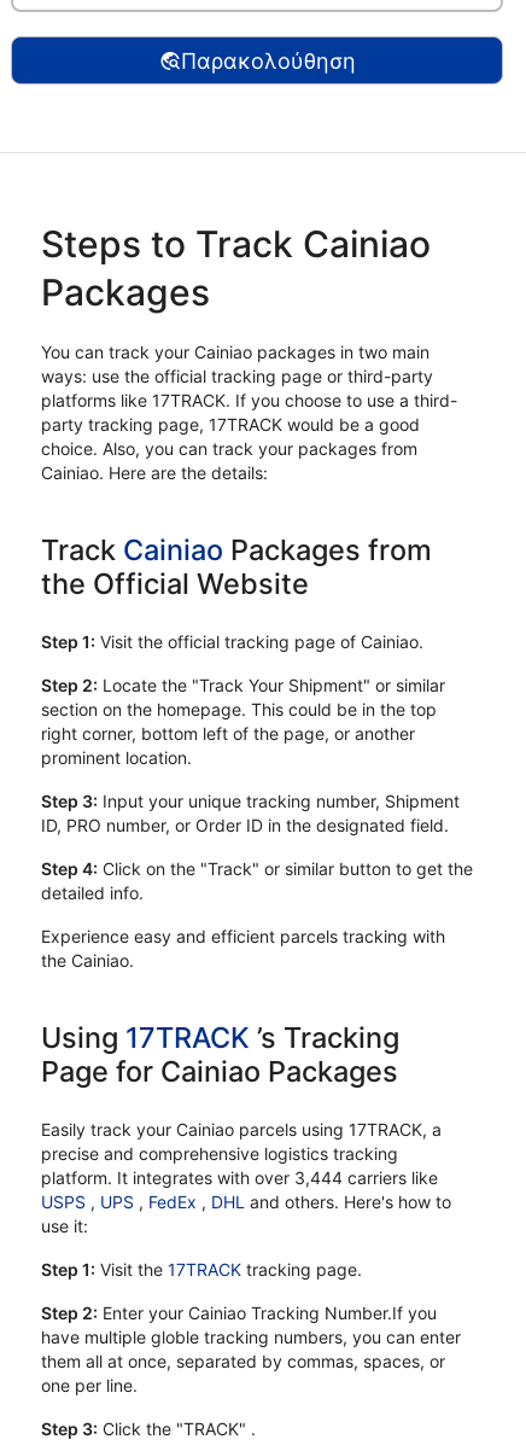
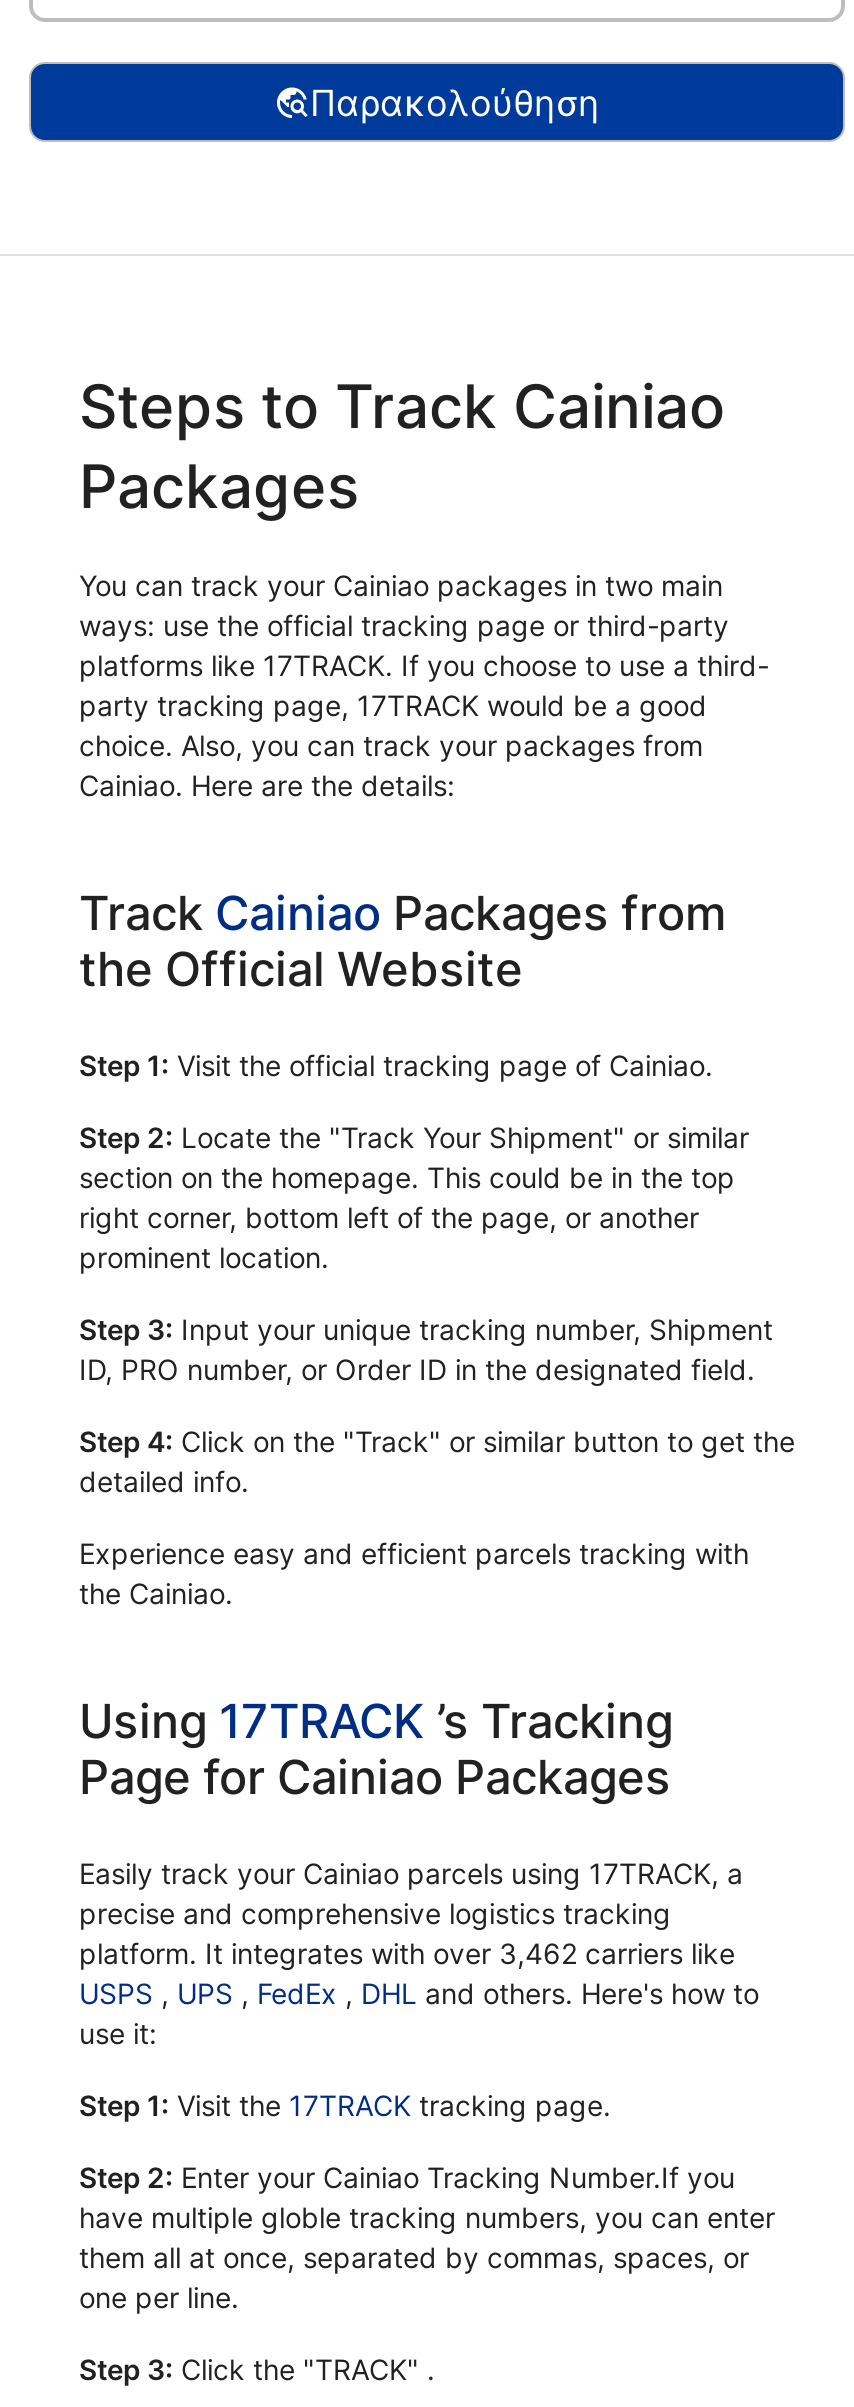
- platform. It integrates with over 3,444 carriers like
+ platform. It integrates with over 3,462 carriers like
